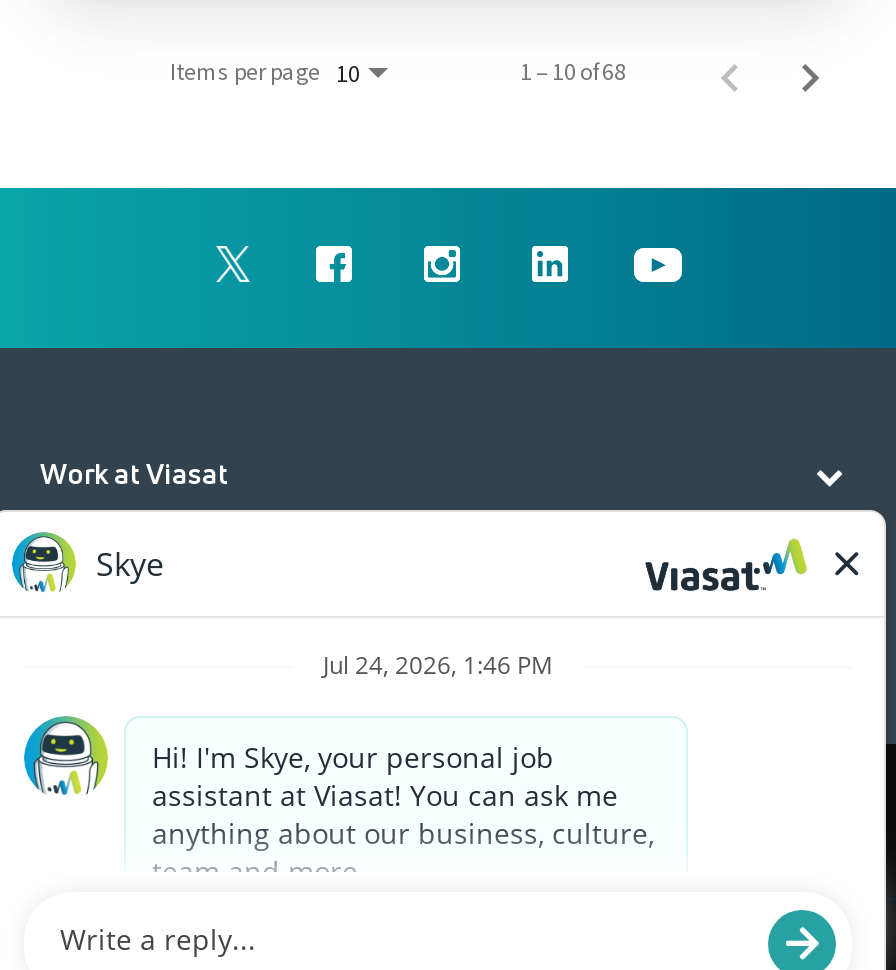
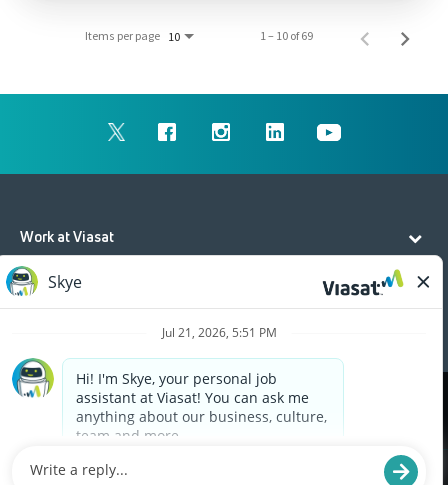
- 1 – 10 of 68
+ 1 – 10 of 69
